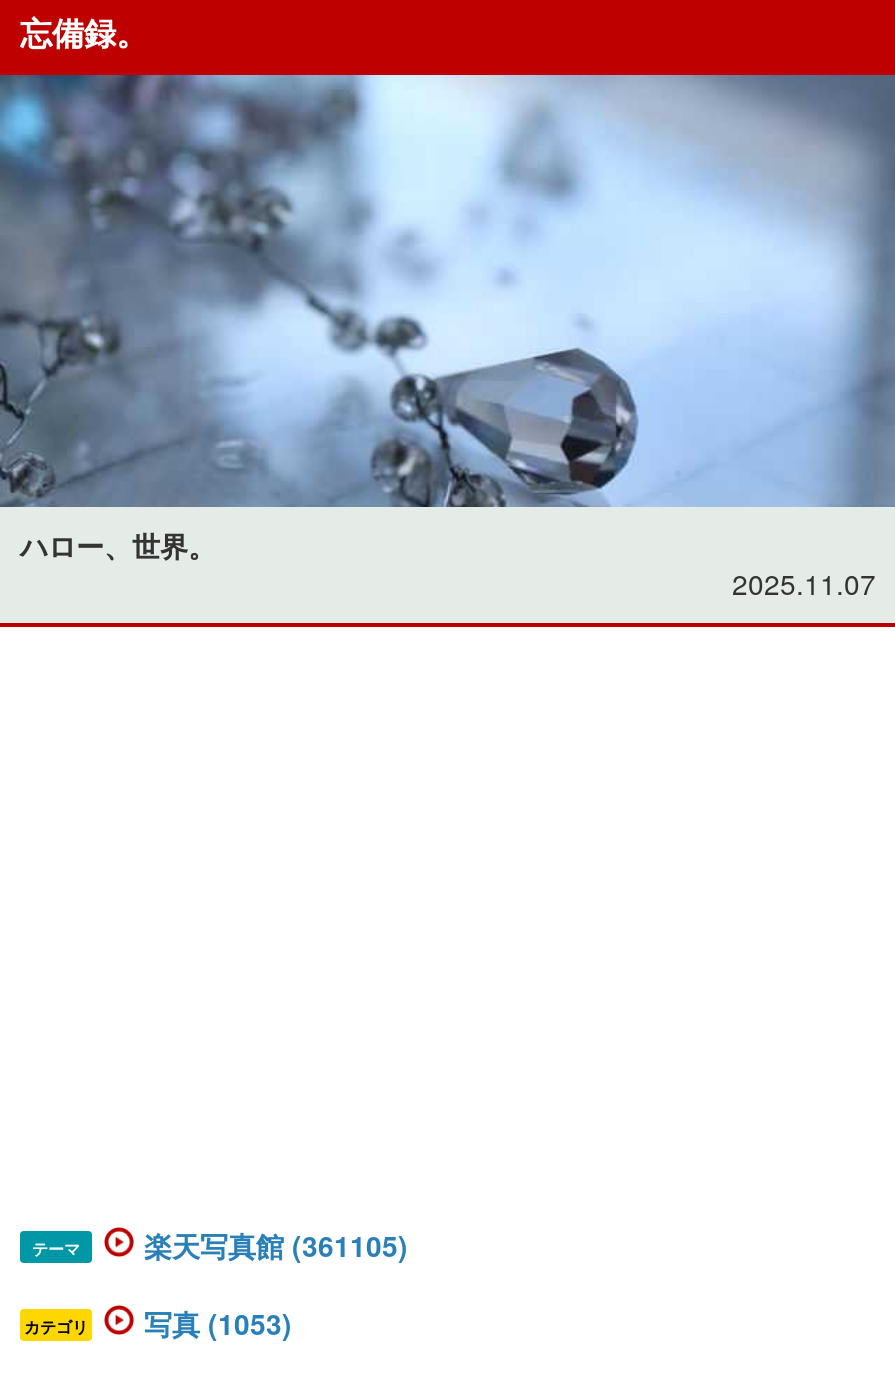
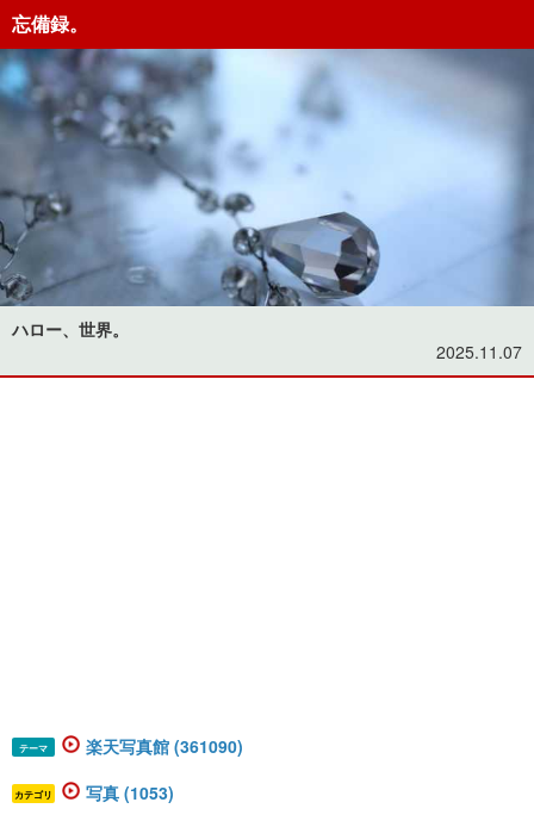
- 楽天写真館 (361105)
+ 楽天写真館 (361090)
